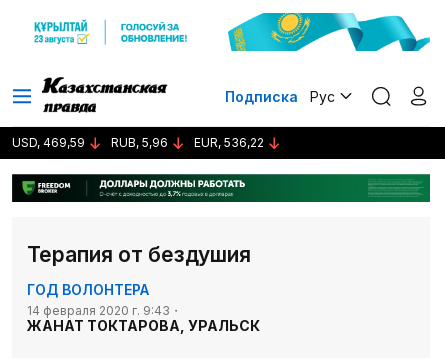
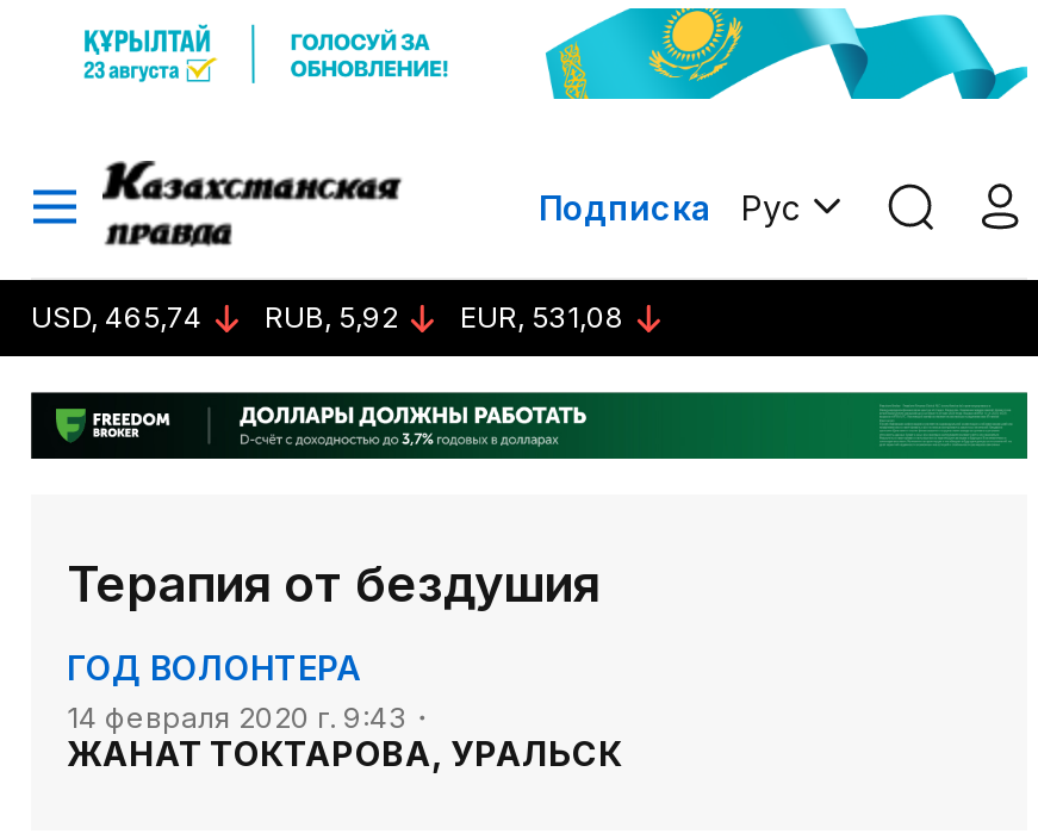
- USD, 469,59
+ USD, 465,74

- RUB, 5,96
+ RUB, 5,92

- EUR, 536,22
+ EUR, 531,08
